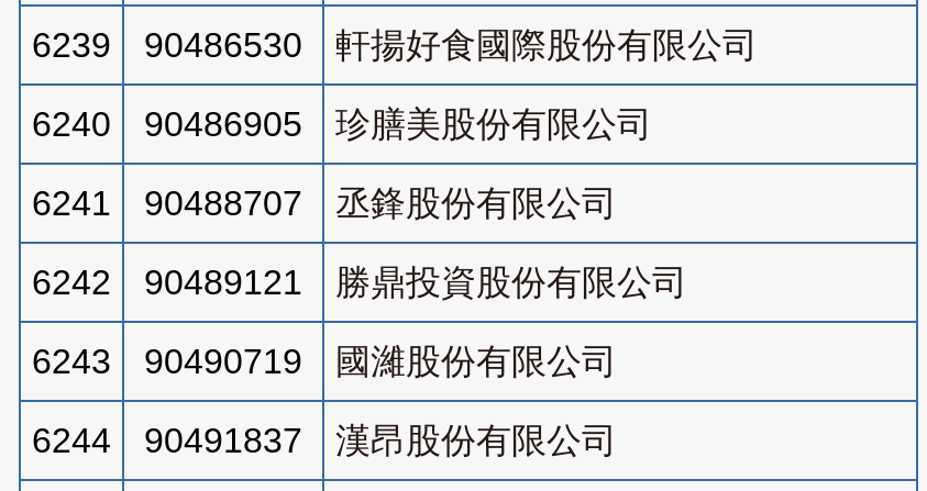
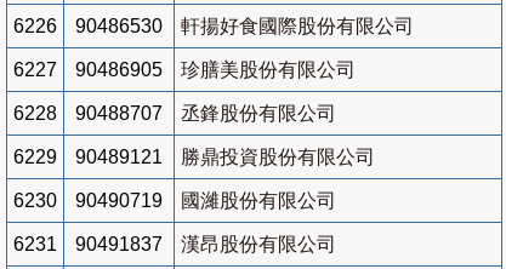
- 6239 90486530 軒揚好食國際股份有限公司
+ 6226 90486530 軒揚好食國際股份有限公司

- 6240 90486905 珍膳美股份有限公司
+ 6227 90486905 珍膳美股份有限公司

- 6241 90488707 丞鋒股份有限公司
+ 6228 90488707 丞鋒股份有限公司

- 6242 90489121 勝鼎投資股份有限公司
+ 6229 90489121 勝鼎投資股份有限公司

- 6243 90490719 國濰股份有限公司
+ 6230 90490719 國濰股份有限公司

- 6244 90491837 漢昂股份有限公司
+ 6231 90491837 漢昂股份有限公司
